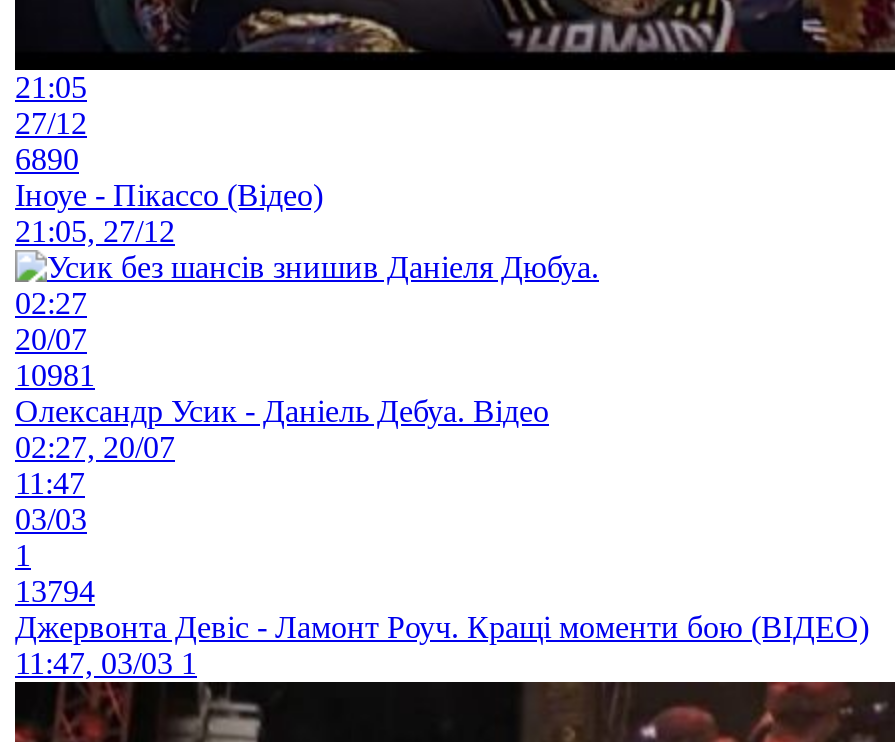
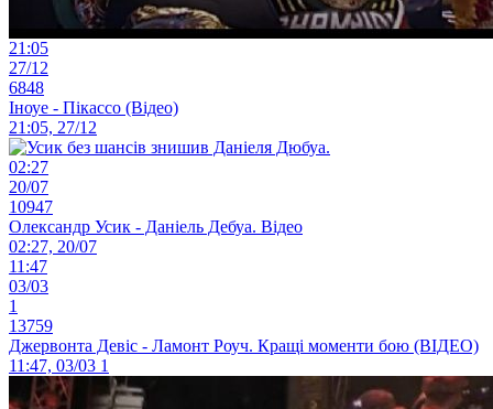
- 6890
+ 6848

- 10981
+ 10947

- 13794
+ 13759
